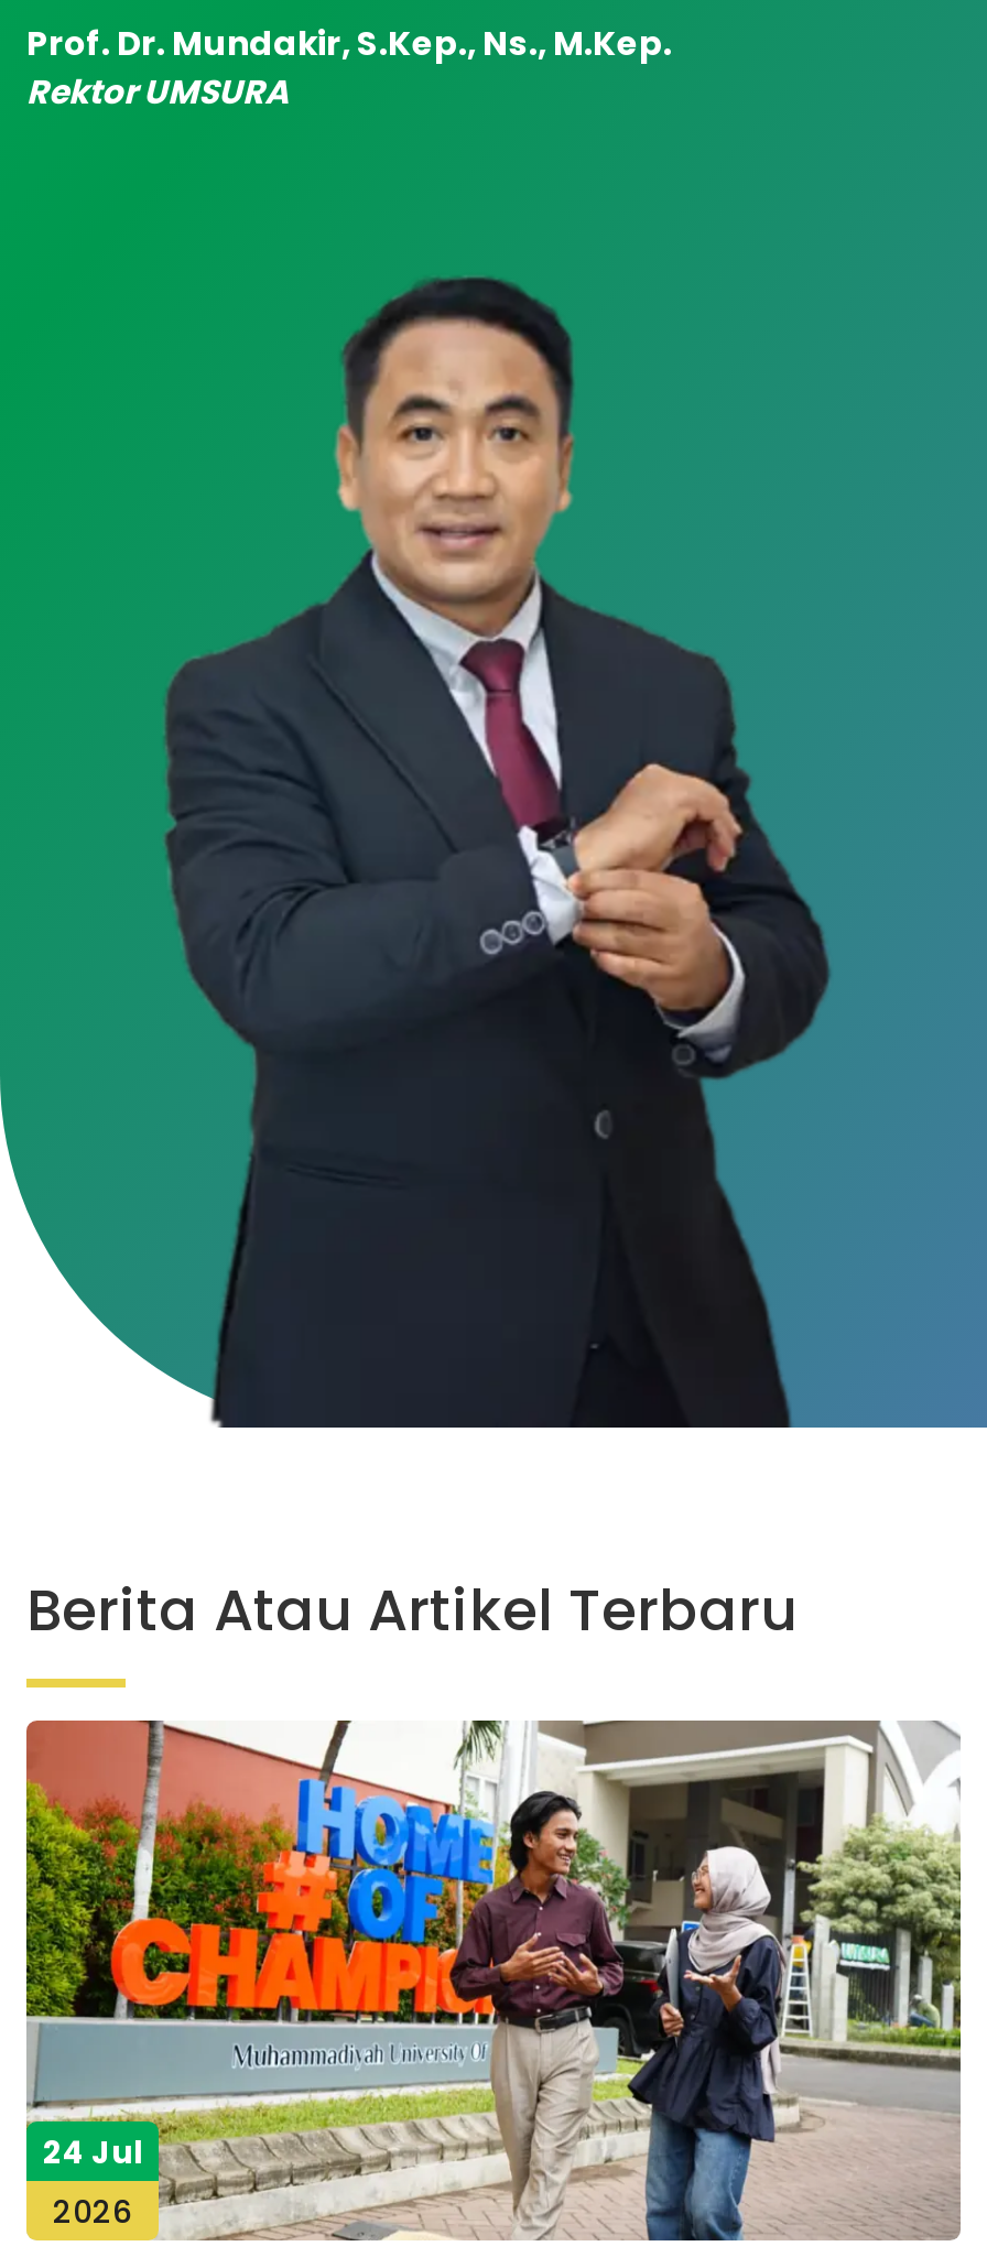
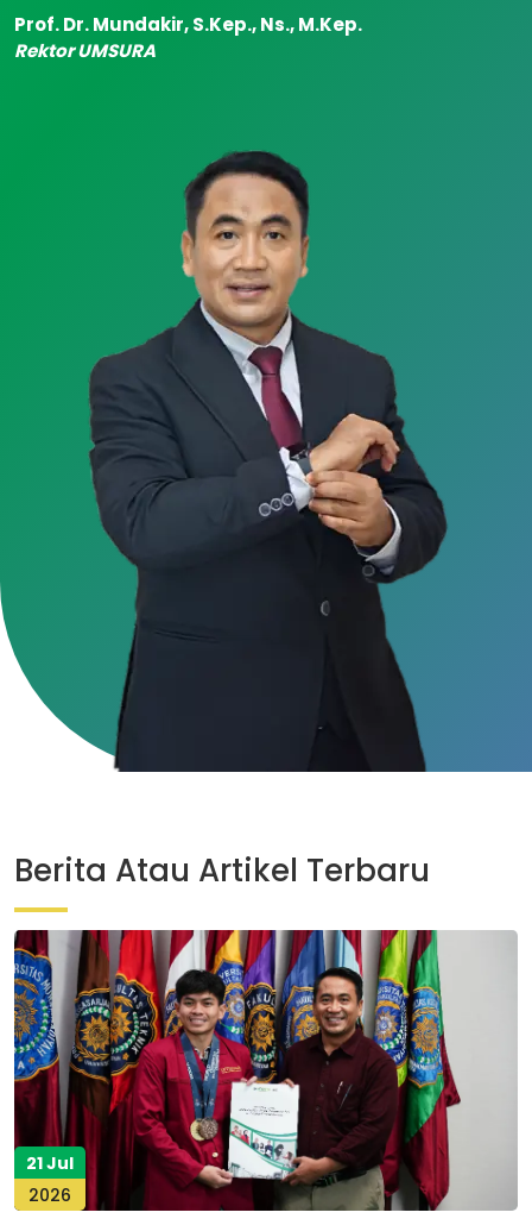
- [image]
- 24 Jul
+ [image]
+ 21 Jul
